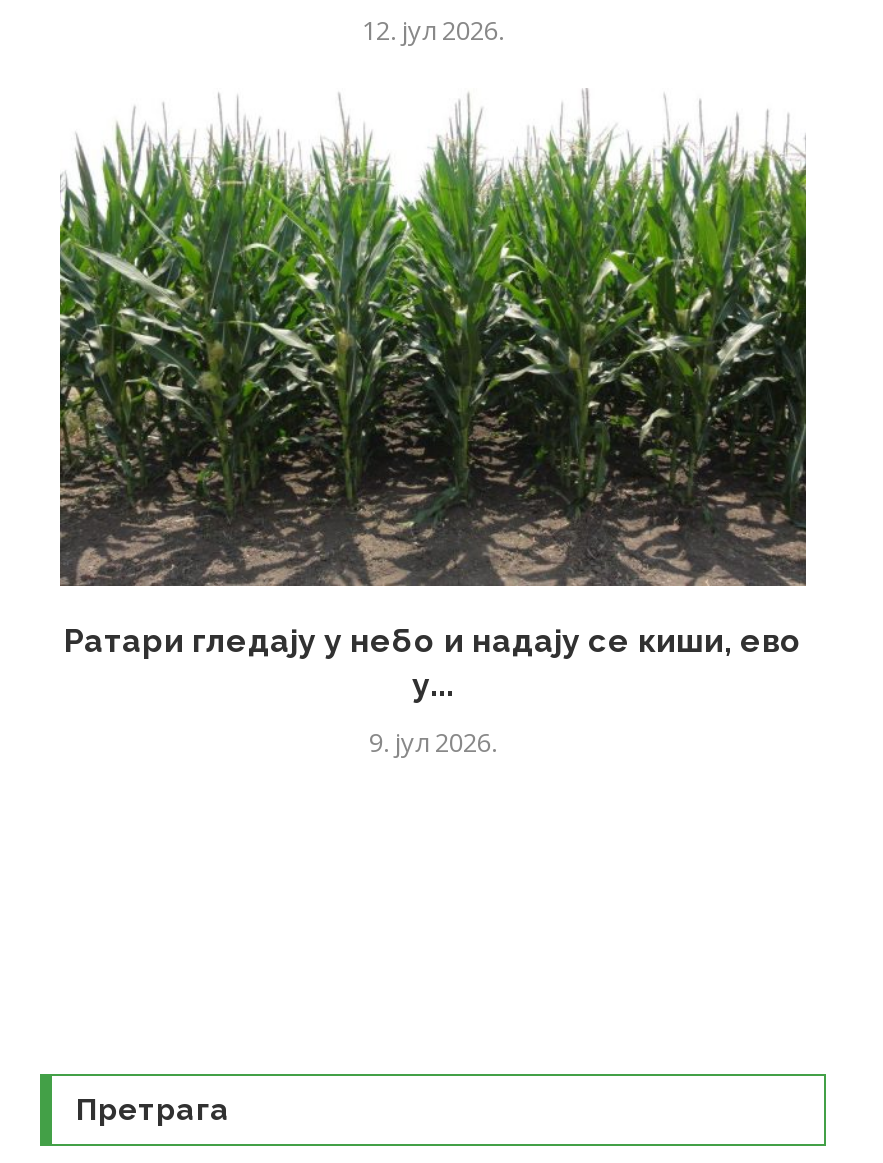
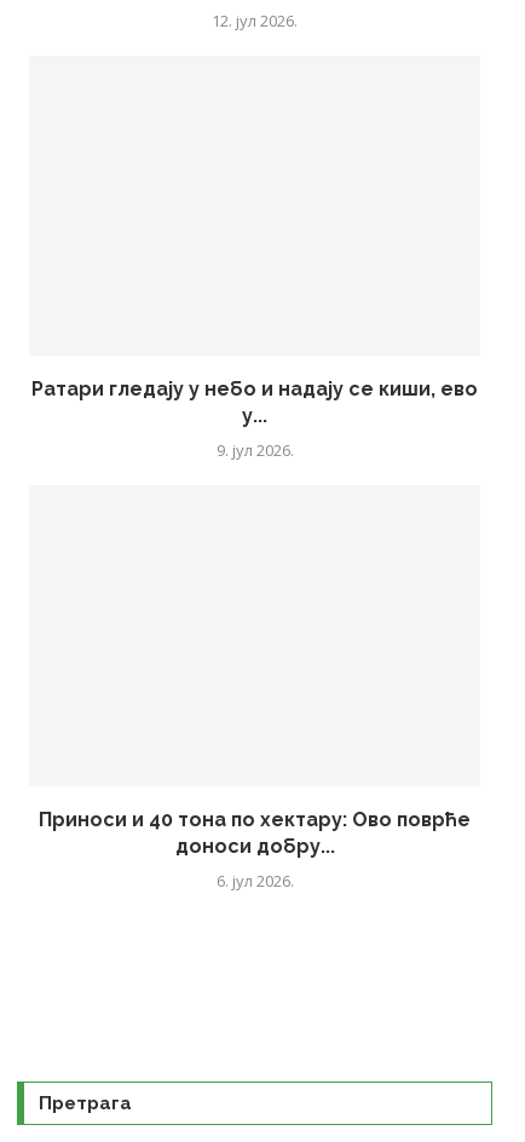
- [image]

+ Приноси и 40 тона по хектару: Ово поврће
+ доноси добру...
+ 6. јул 2026.
